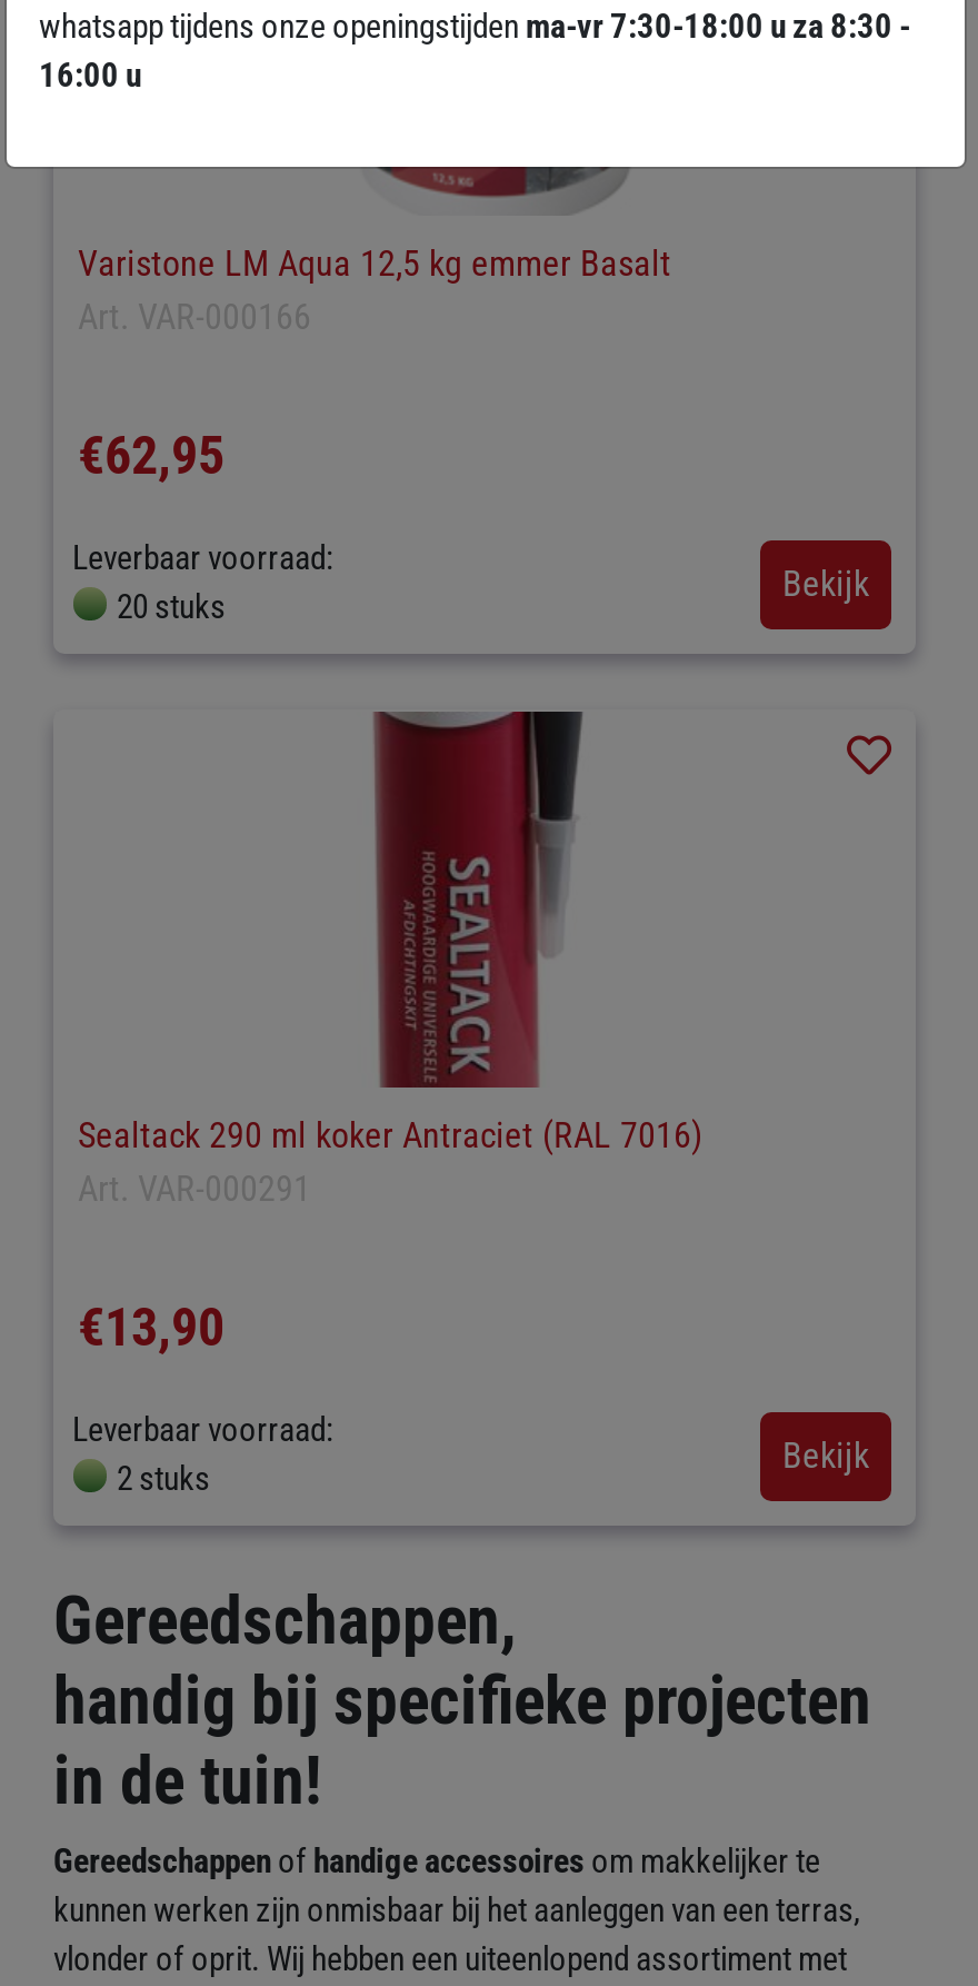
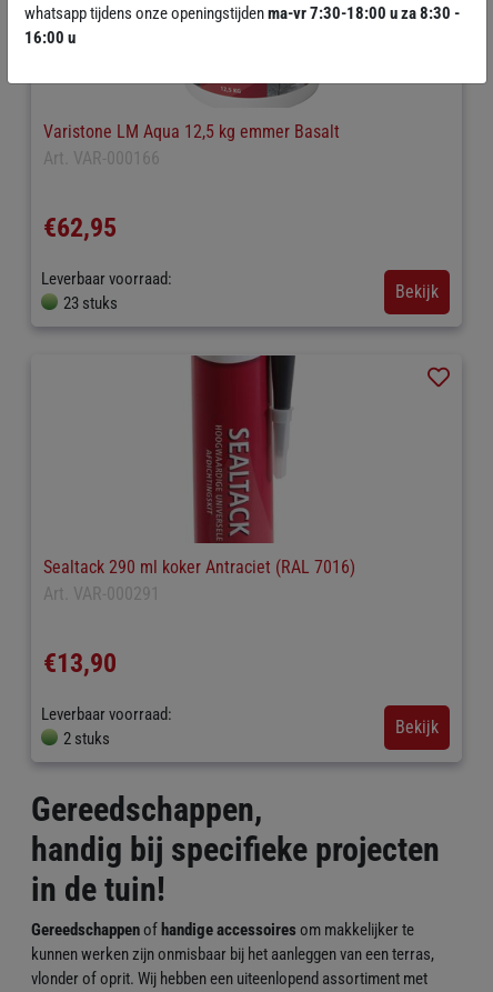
- 20 stuks
+ 23 stuks
